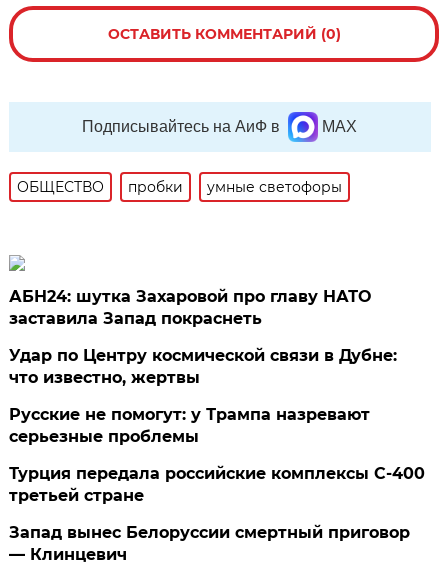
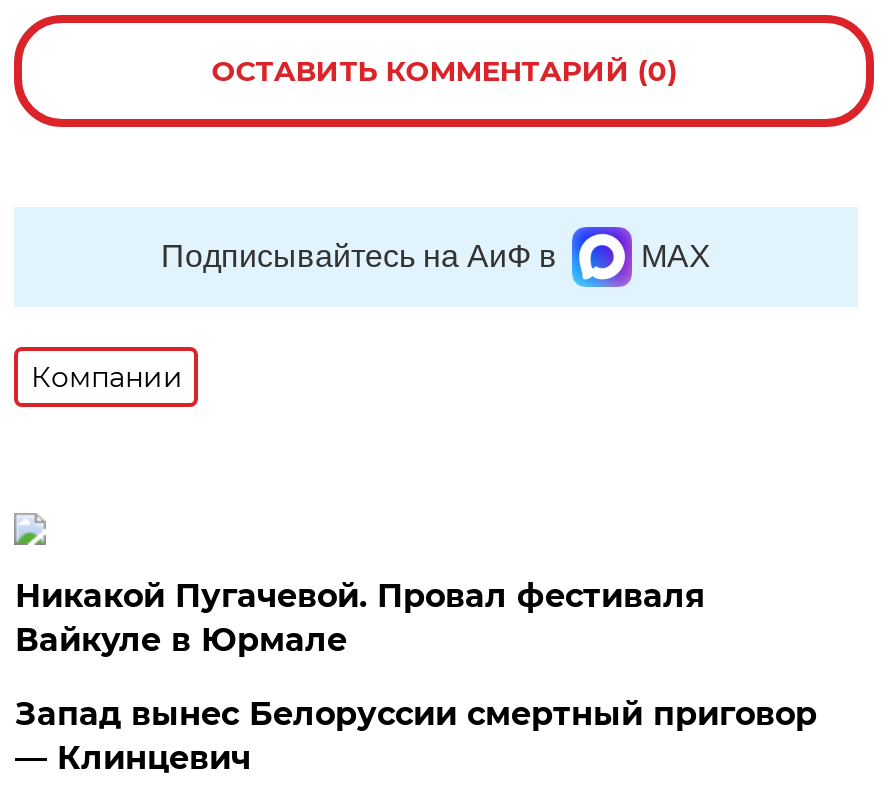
- ОБЩЕСТВО
- пробки
- умные светофоры
+ Компании

- АБН24: шутка Захаровой про главу НАТО
- заставила Запад покраснеть
- Удар по Центру космической связи в Дубне:
- что известно, жертвы
- Русские не помогут: у Трампа назревают
- серьезные проблемы
- Турция передала российские комплексы С-400
- третьей стране
+ Никакой Пугачевой. Провал фестиваля
+ Вайкуле в Юрмале
